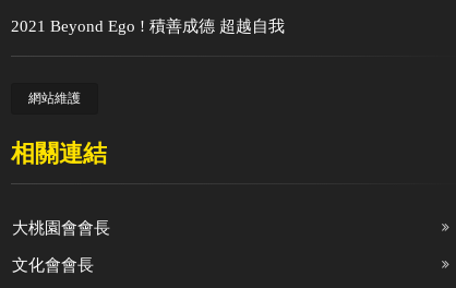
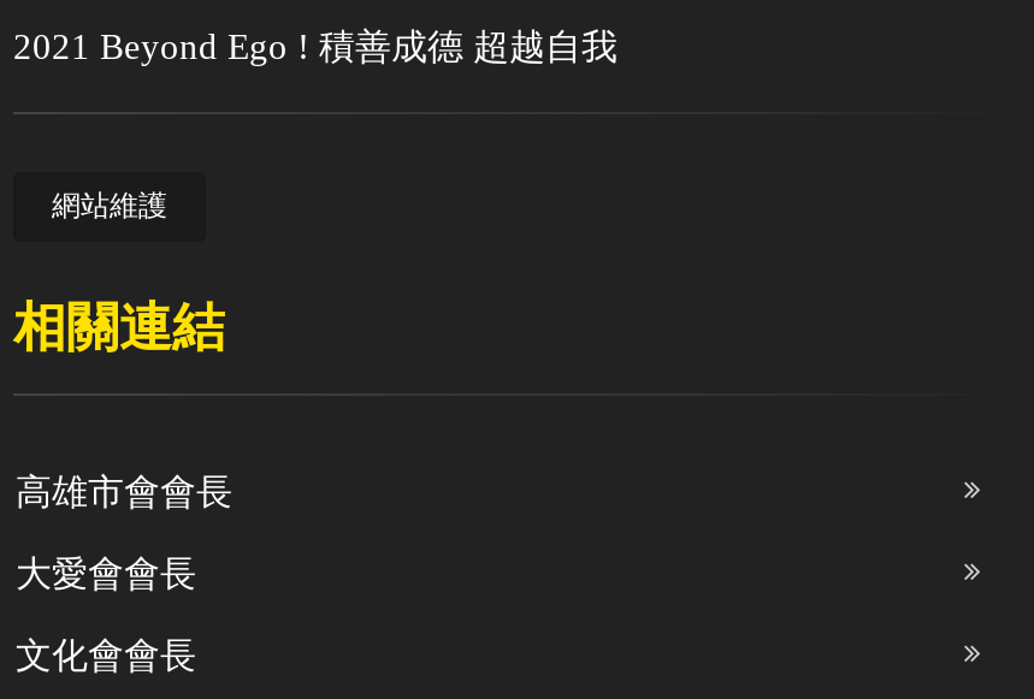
- 大桃園會會長
+ 高雄市會會長
+ 大愛會會長
